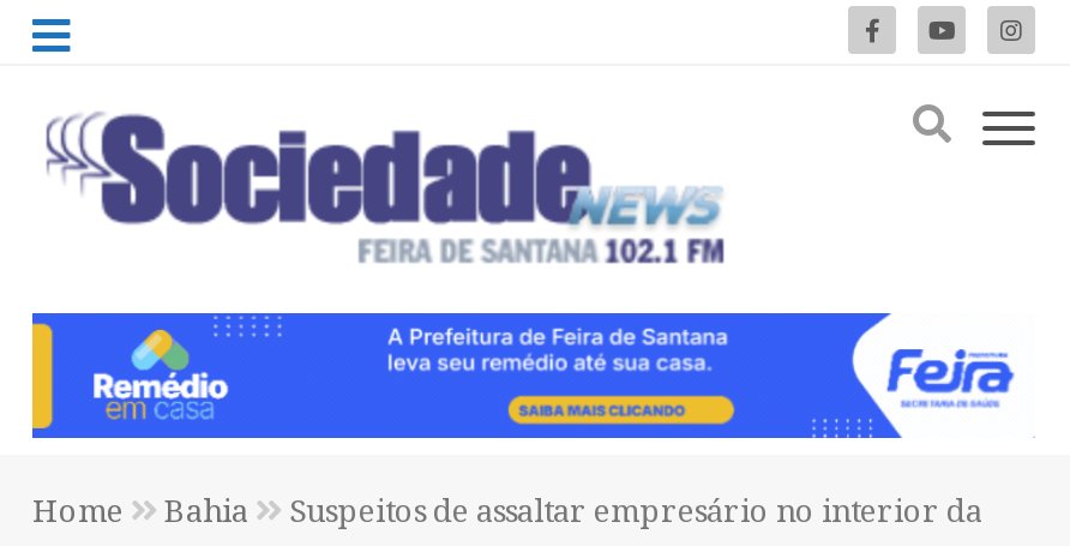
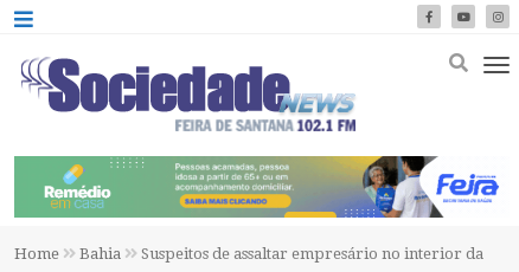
- [image]
+ [image]
